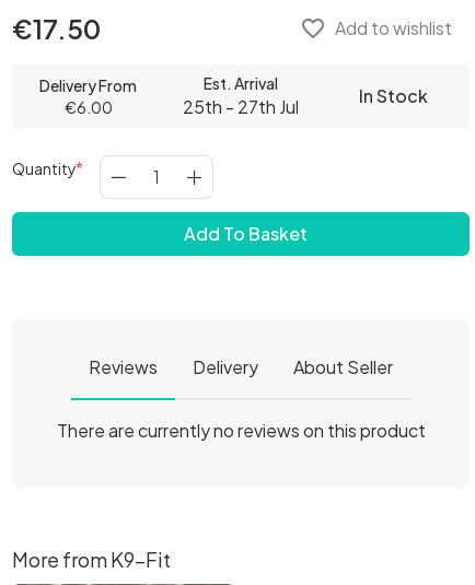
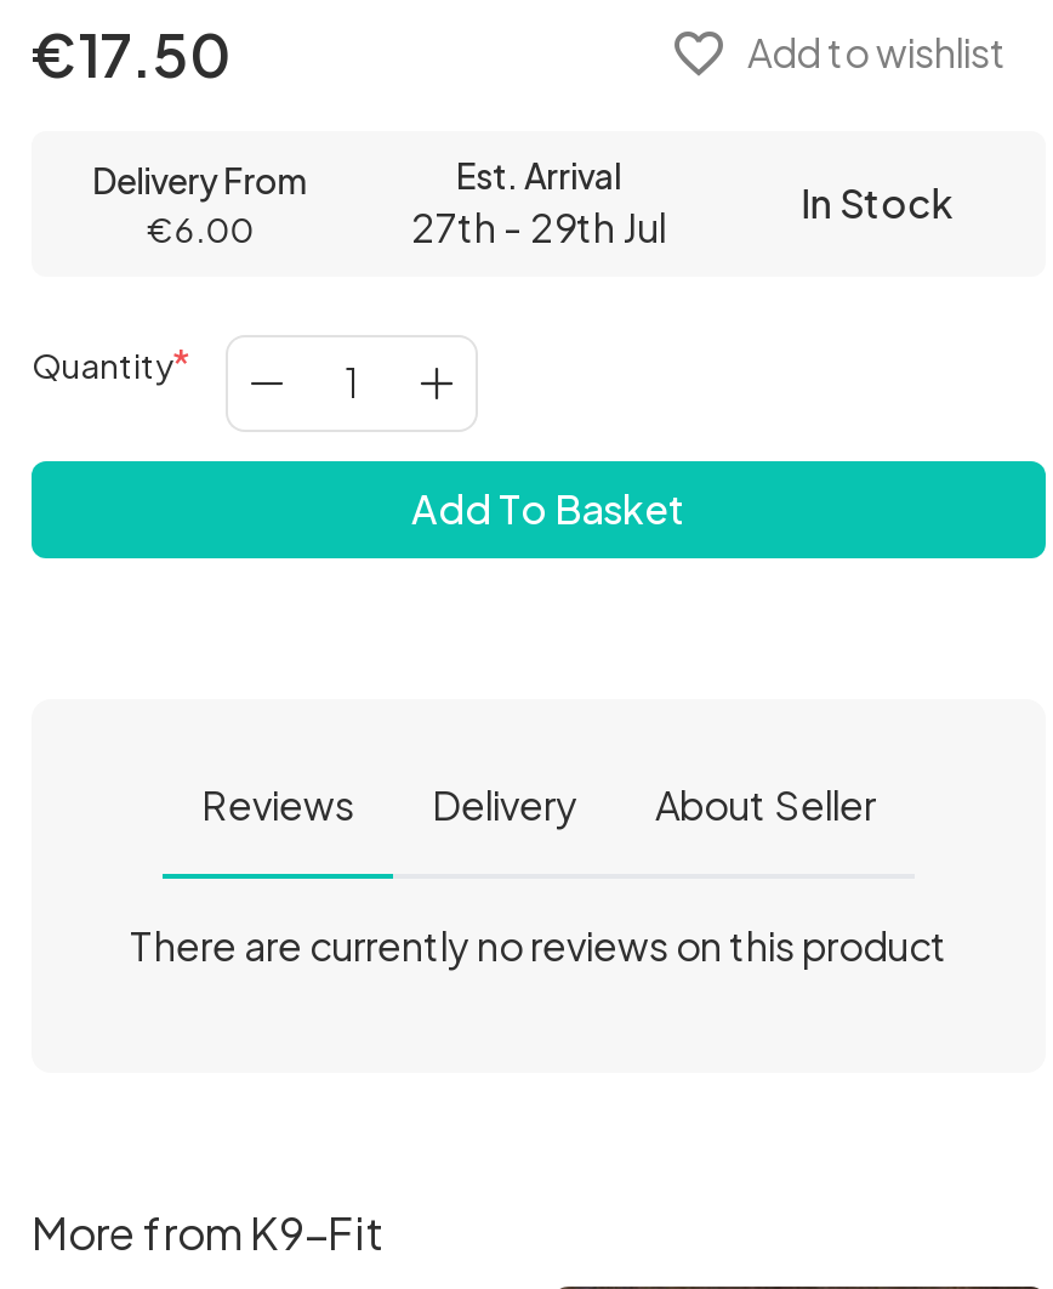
- 25th - 27th Jul
+ 27th - 29th Jul
